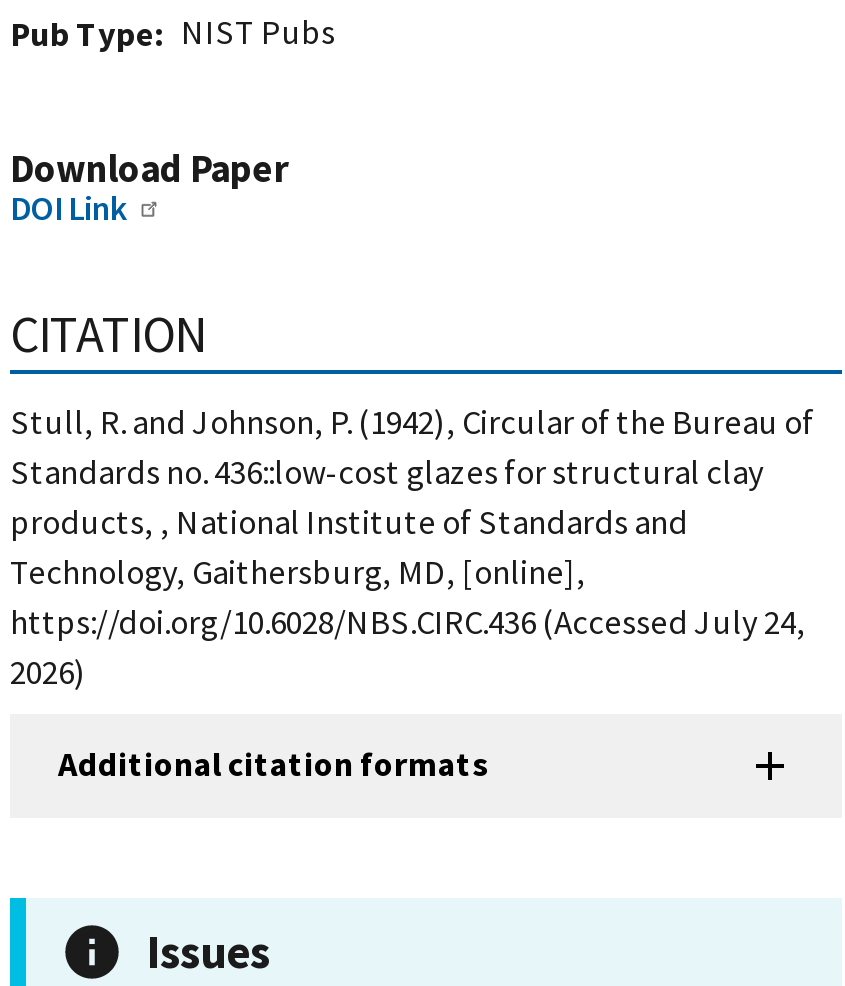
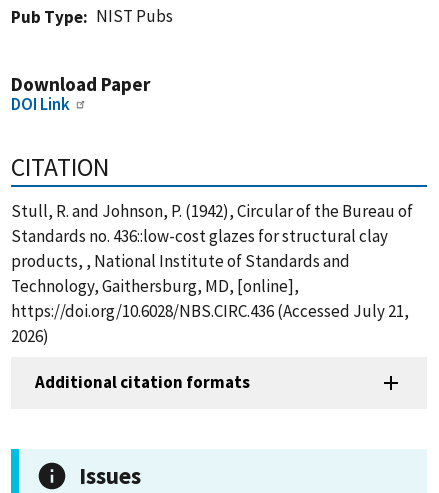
- https://doi.org/10.6028/NBS.CIRC.436 (Accessed July 24,
+ https://doi.org/10.6028/NBS.CIRC.436 (Accessed July 21,
